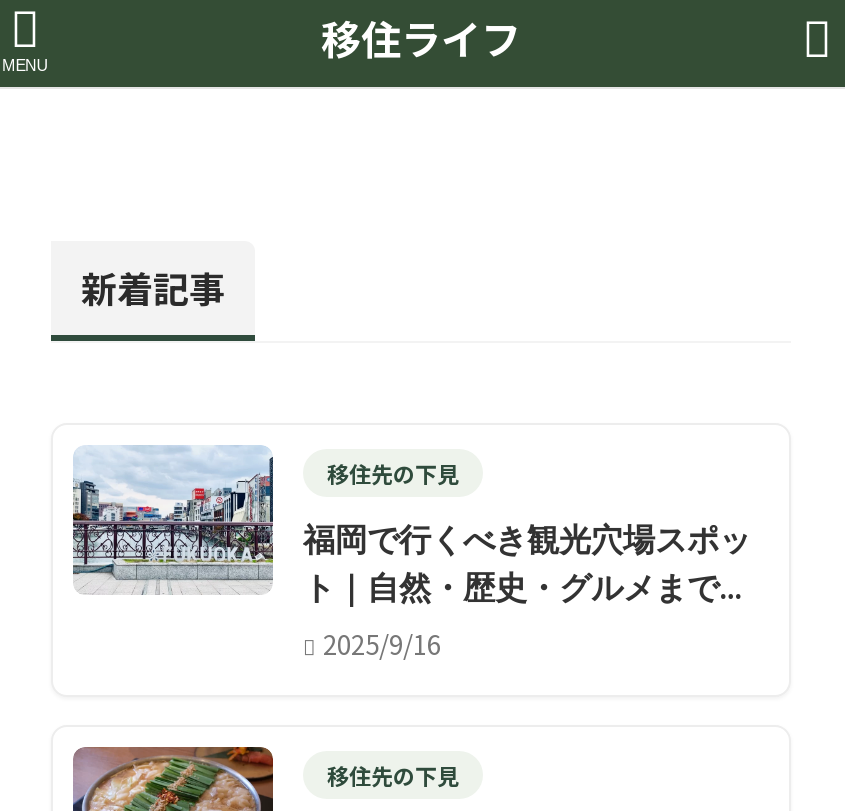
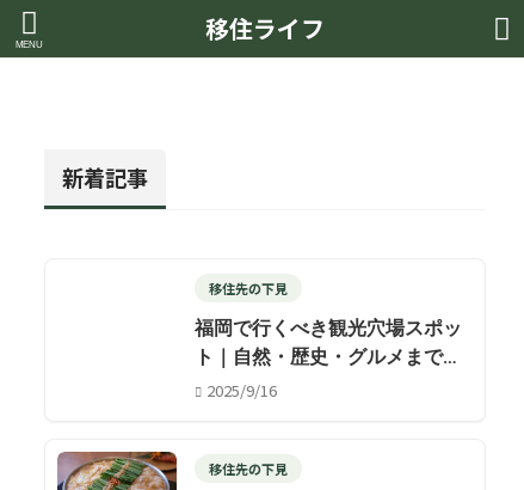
- [image]
